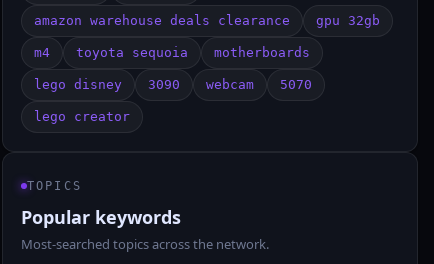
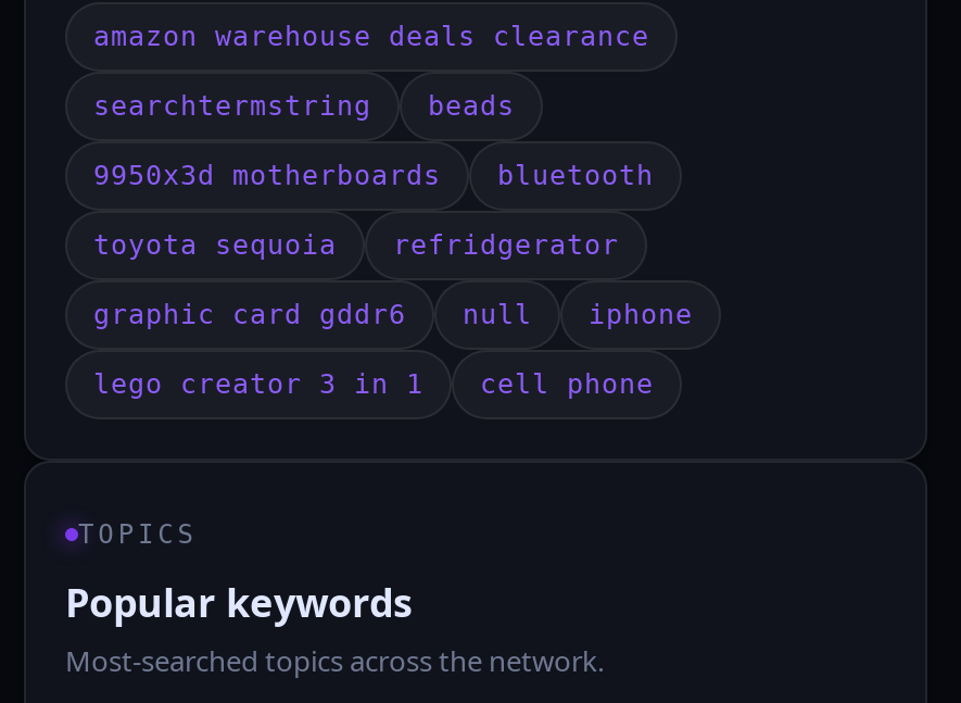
- gpu 32gb
+ searchtermstring
+ beads

- m4
+ 9950x3d motherboards
+ bluetooth

- motherboards
+ refridgerator

- lego disney
- 3090
- webcam
- 5070
+ graphic card gddr6
+ null
+ iphone

- lego creator
+ lego creator 3 in 1
+ cell phone
